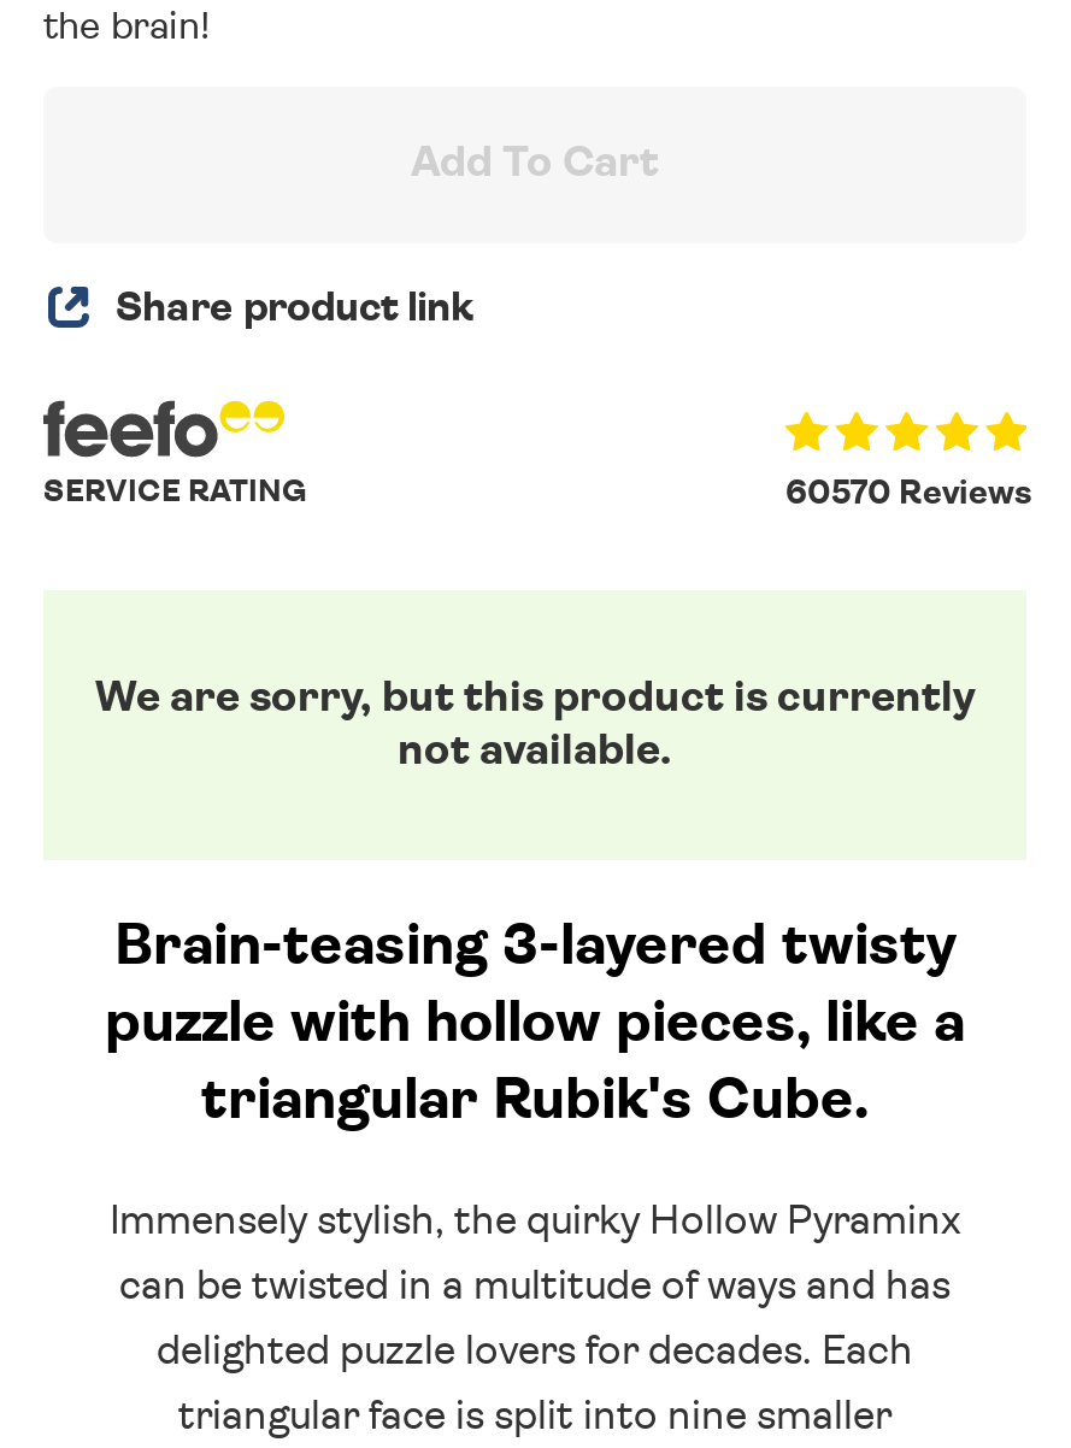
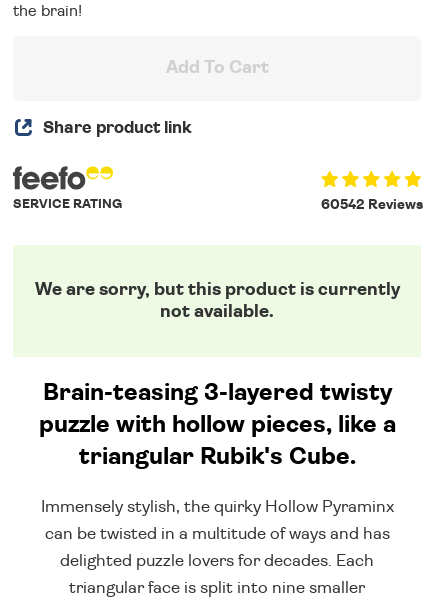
- 60570 Reviews
+ 60542 Reviews
